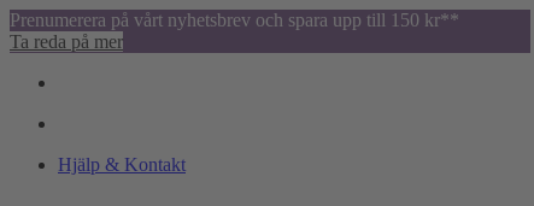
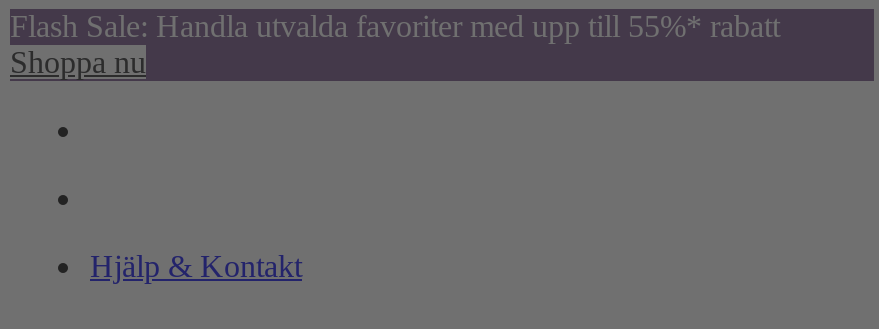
- Prenumerera på vårt nyhetsbrev och spara upp till 150 kr**
- Ta reda på mer
+ Flash Sale: Handla utvalda favoriter med upp till 55%* rabatt
+ Shoppa nu
